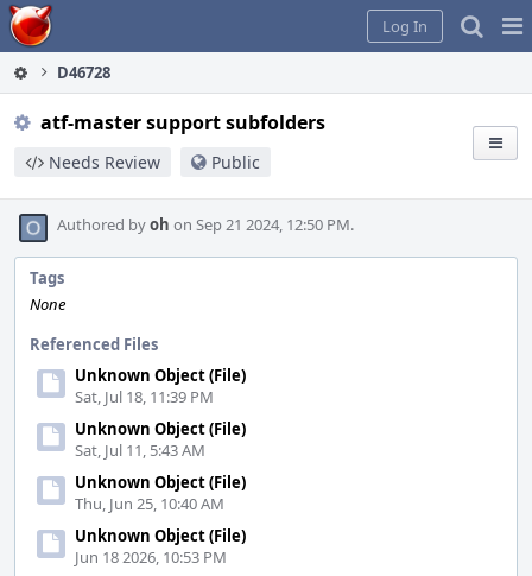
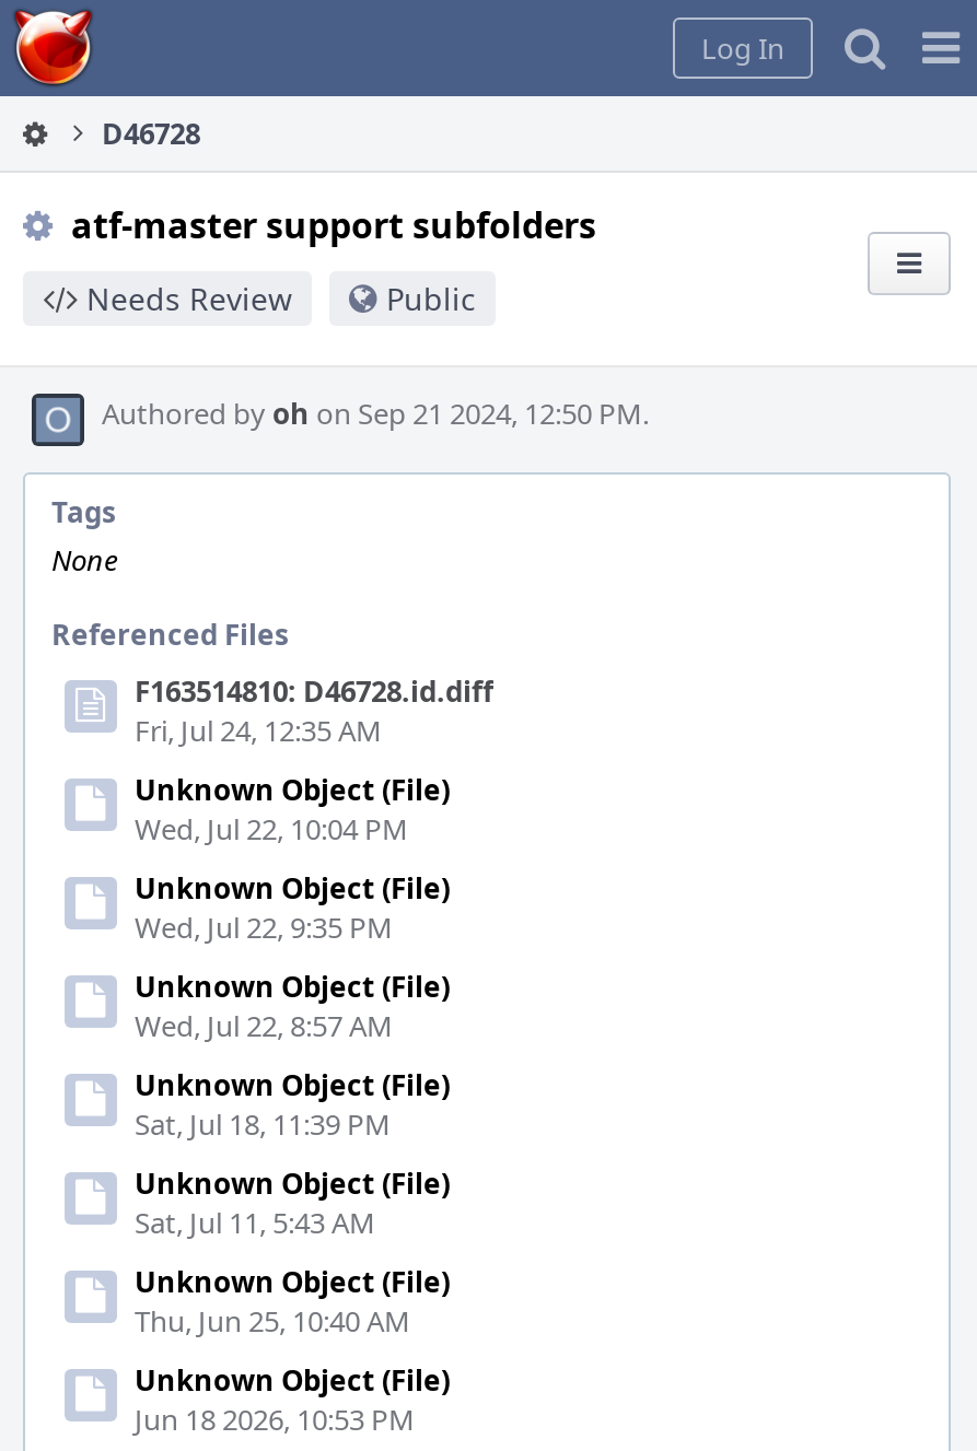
+ F163514810: D46728.id.diff
+ Fri, Jul 24, 12:35 AM
+ Unknown Object (File)
+ Wed, Jul 22, 10:04 PM
+ Unknown Object (File)
+ Wed, Jul 22, 9:35 PM
+ Unknown Object (File)
+ Wed, Jul 22, 8:57 AM
